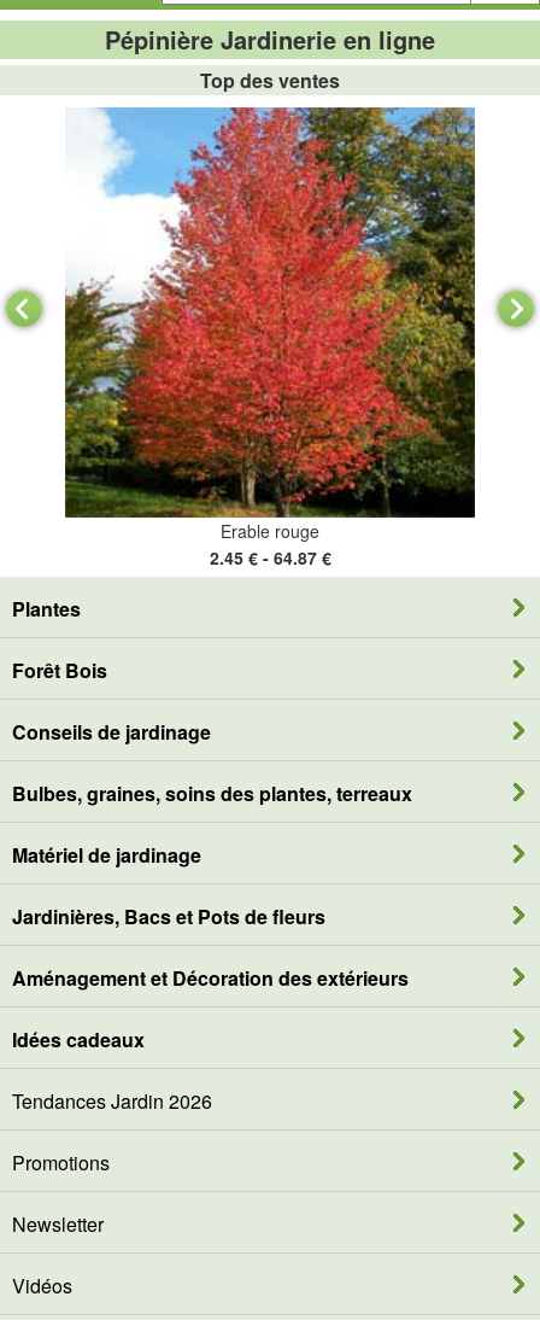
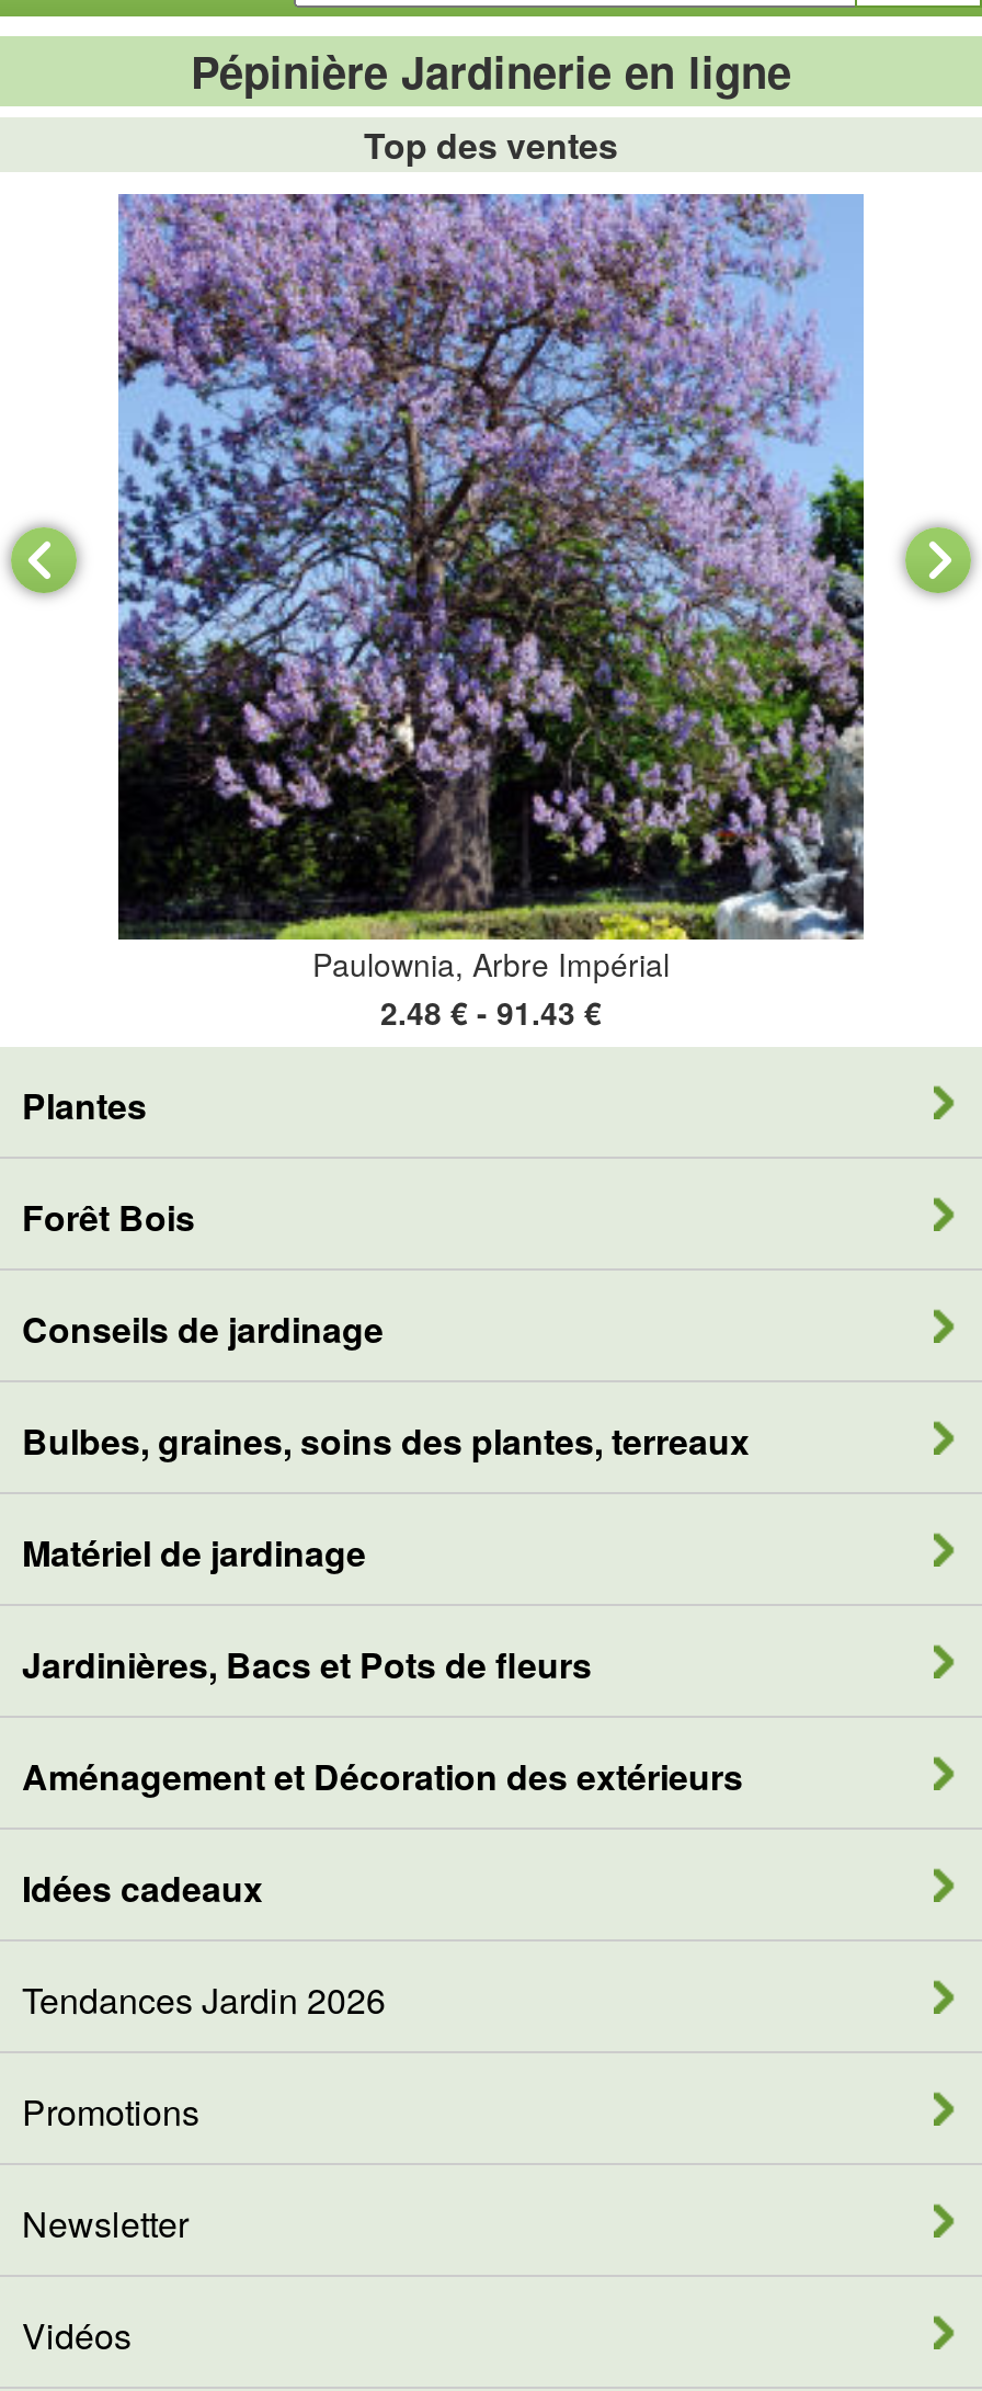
- [image]
- Erable rouge
- 2.45 € - 64.87 €
+ [image]
+ Paulownia, Arbre Impérial
+ 2.48 € - 91.43 €
